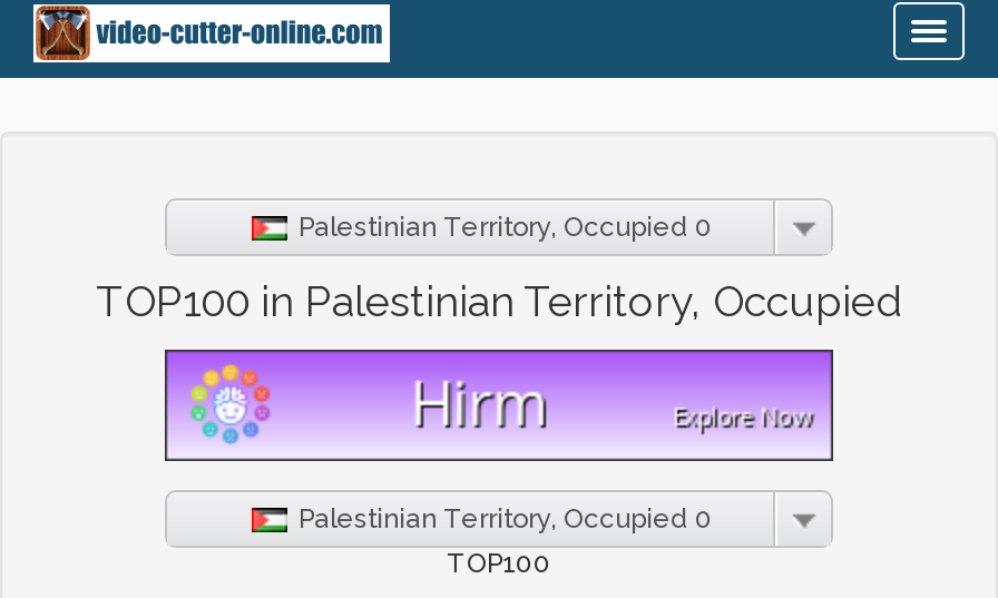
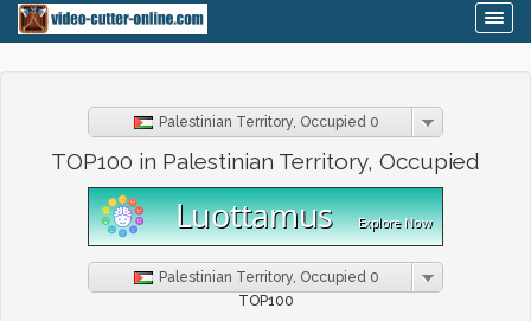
- [image]
+ [image]
